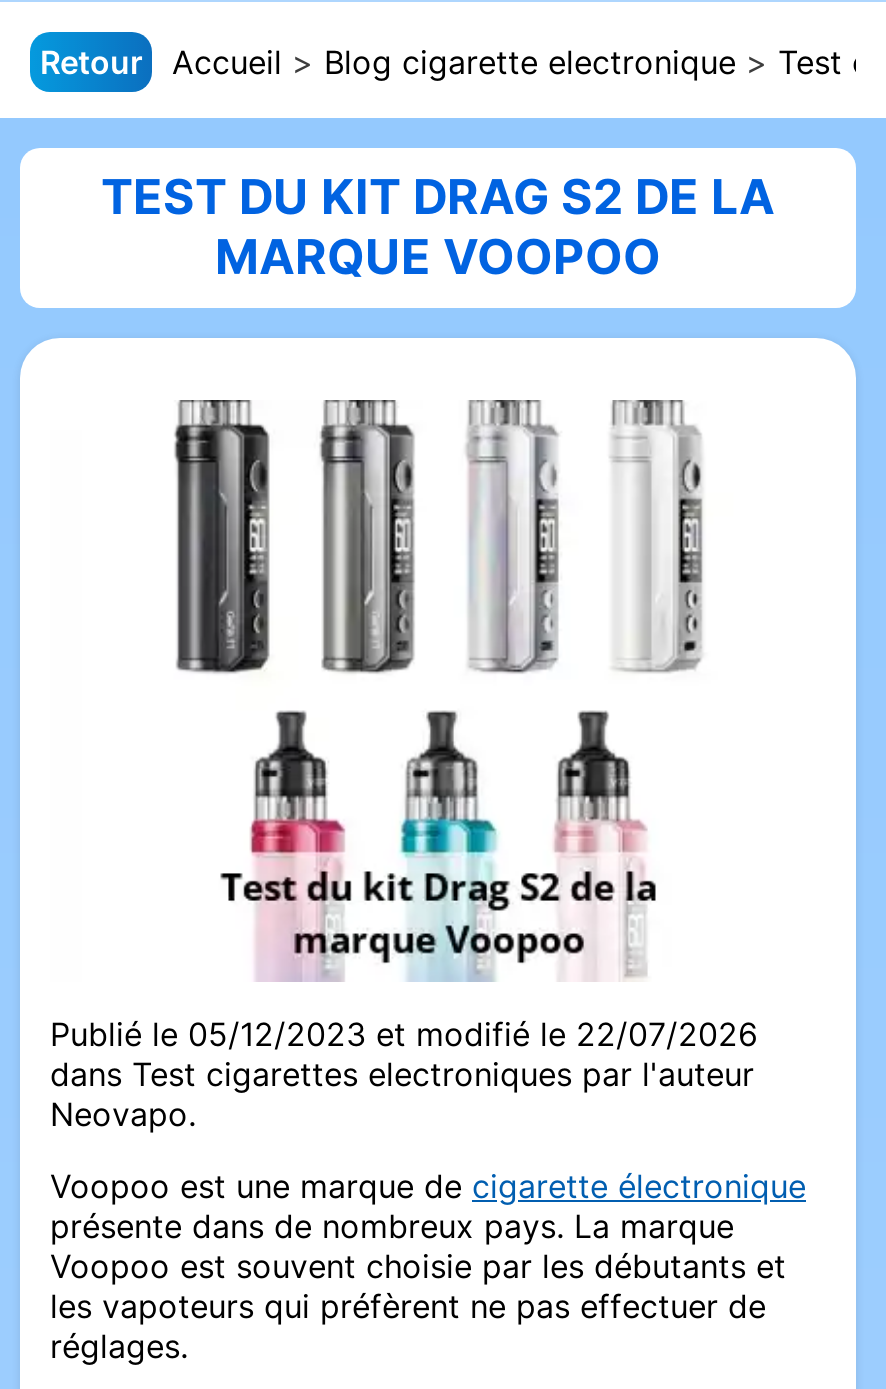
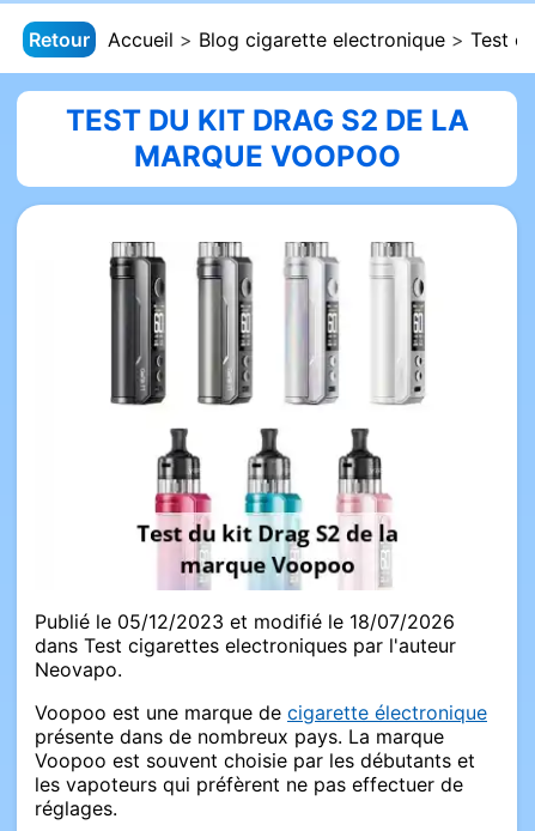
- Publié le 05/12/2023 et modifié le 22/07/2026
+ Publié le 05/12/2023 et modifié le 18/07/2026
